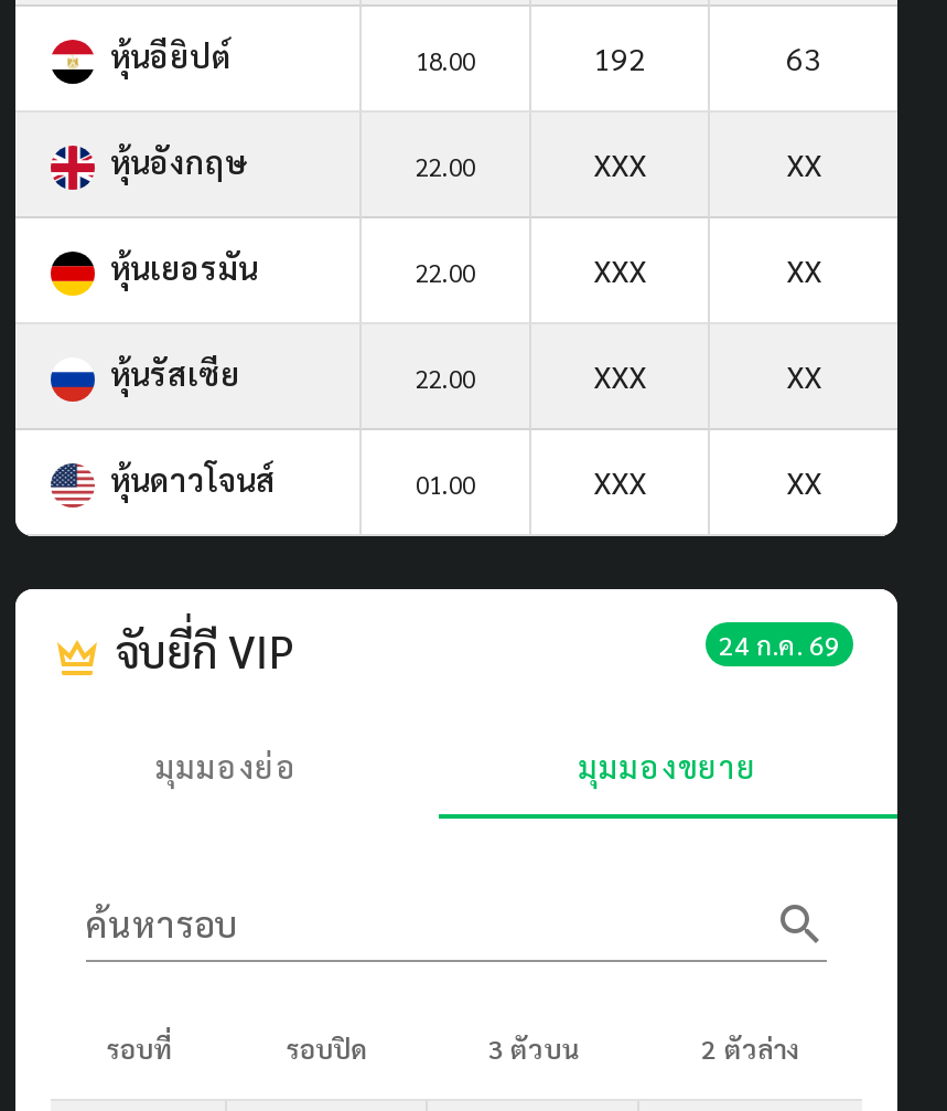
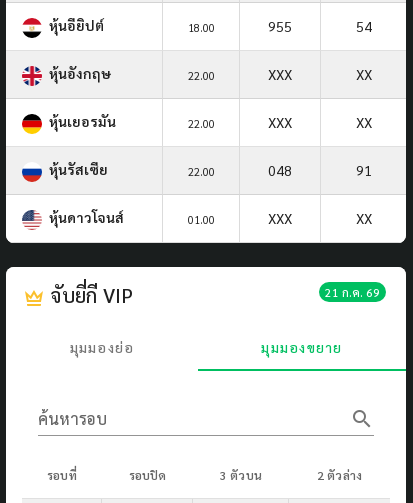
- 192
+ 955

- 63
+ 54

- XXX
- XX
+ 048
+ 91

- 24 ก.ค. 69
+ 21 ก.ค. 69
